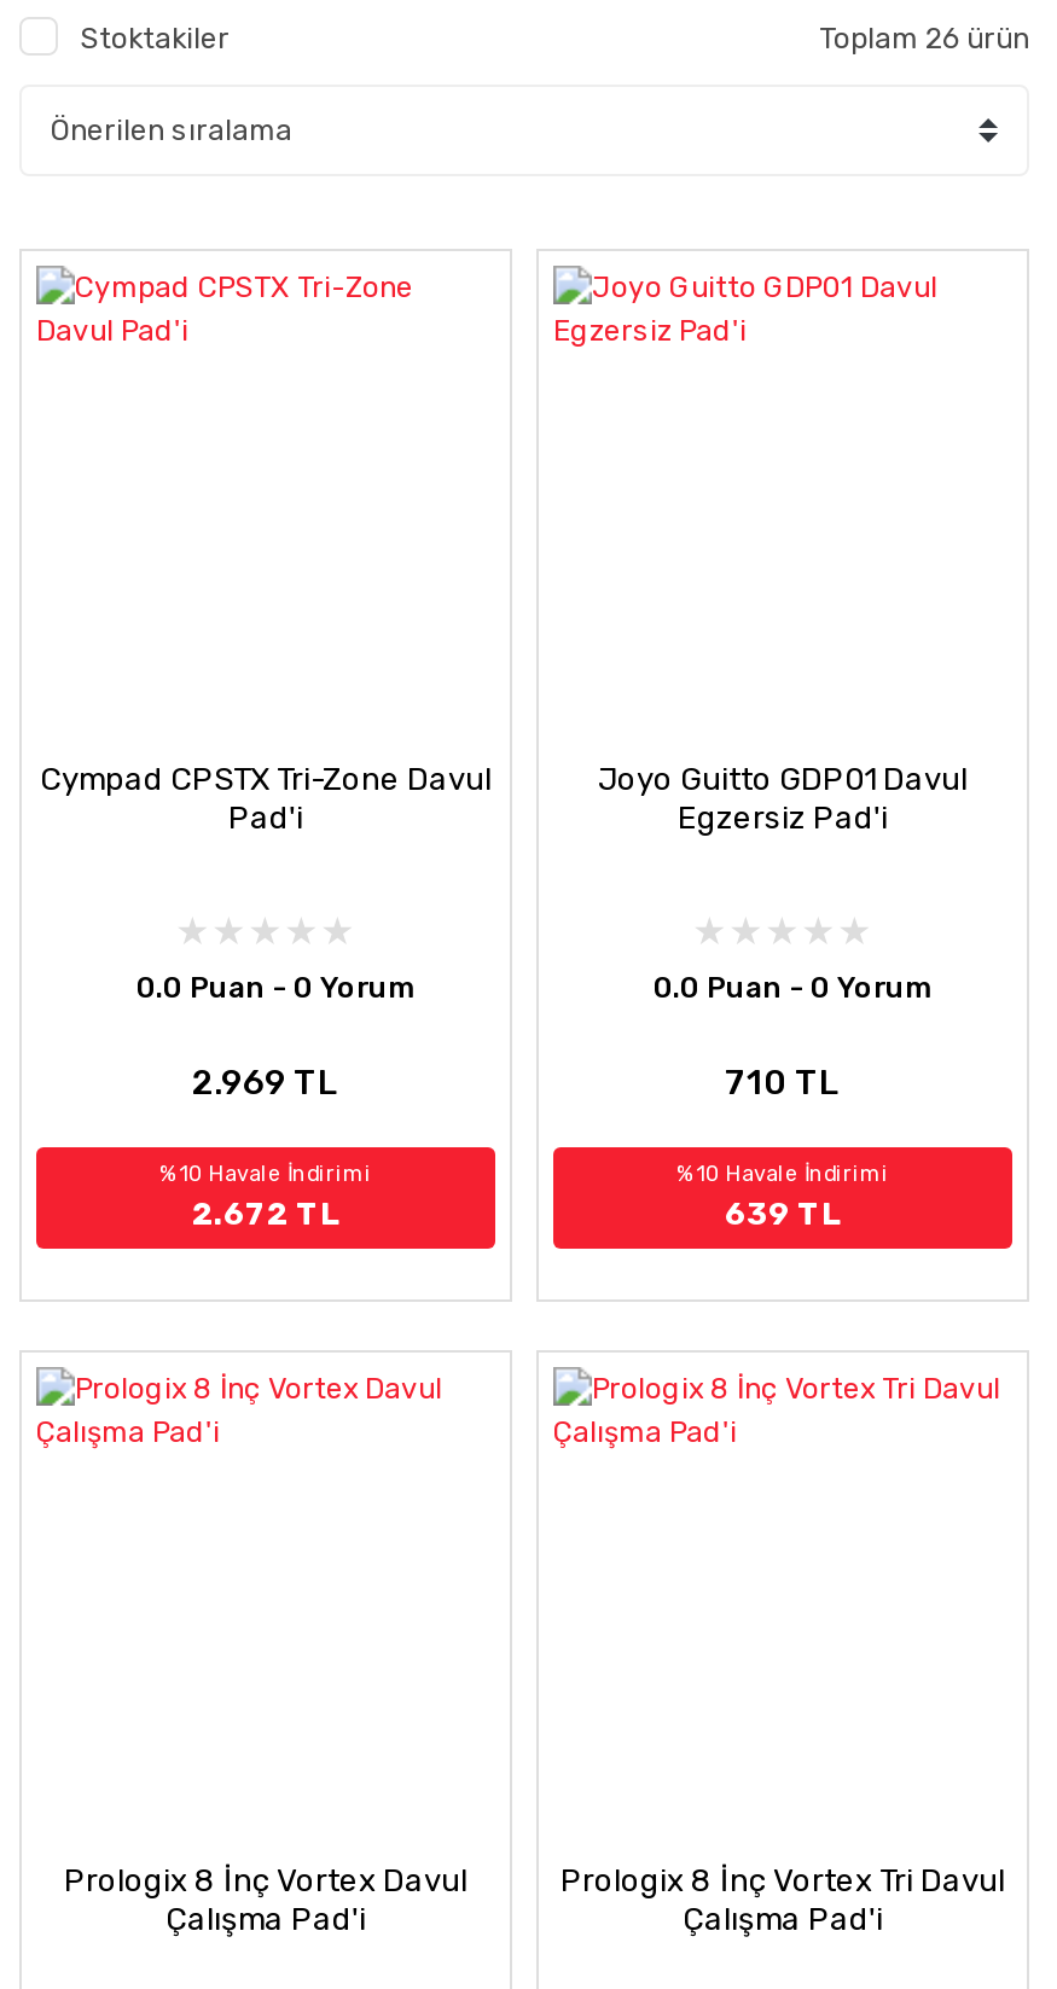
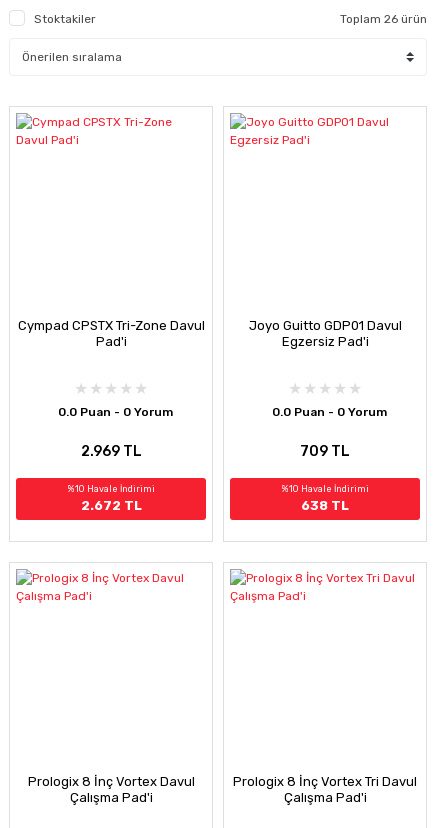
- 710 TL
+ 709 TL

- 639 TL
+ 638 TL
